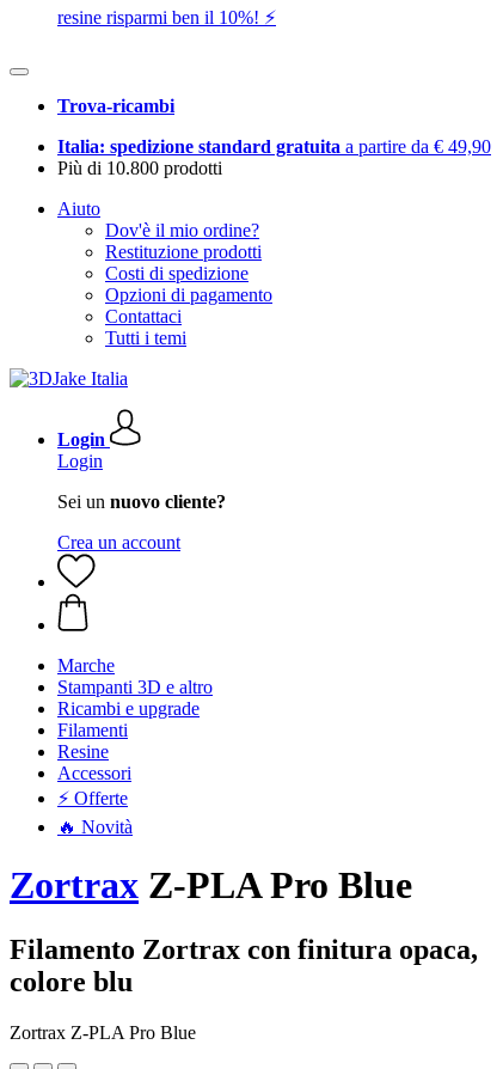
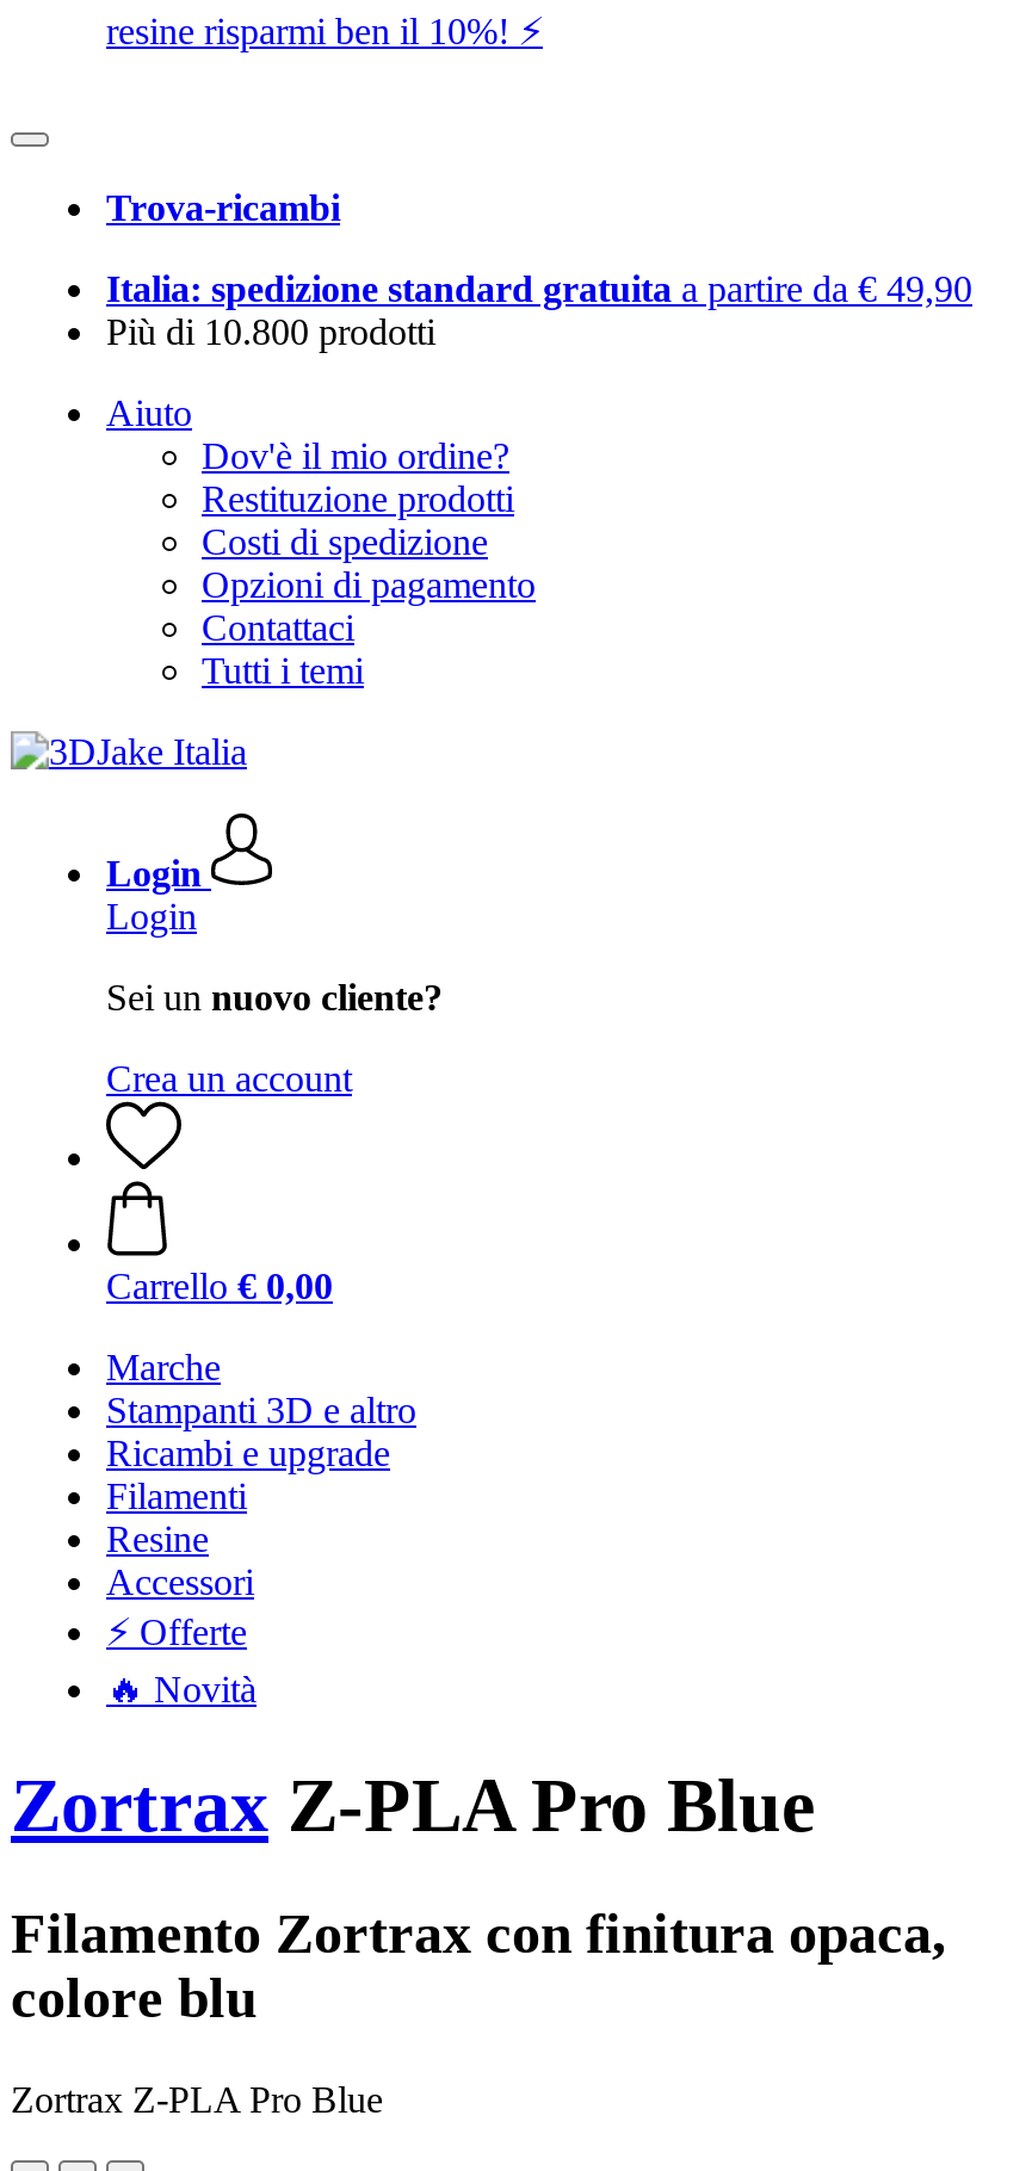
+ Carrello € 0,00
